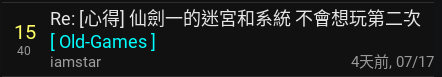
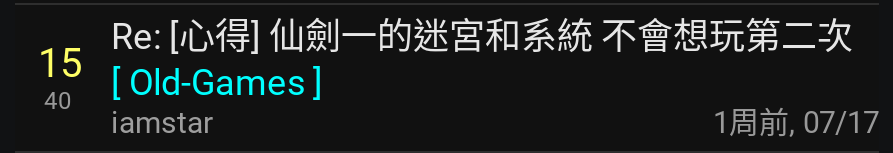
- 4天前, 07/17
+ 1周前, 07/17
